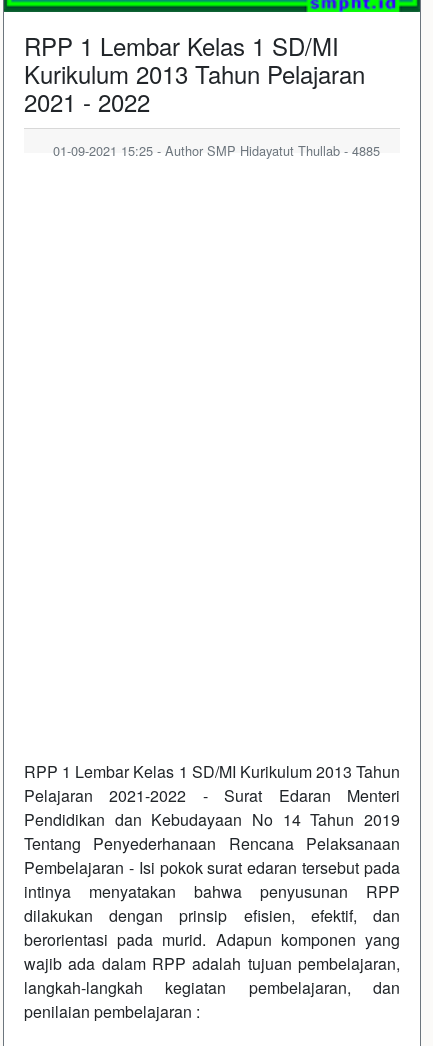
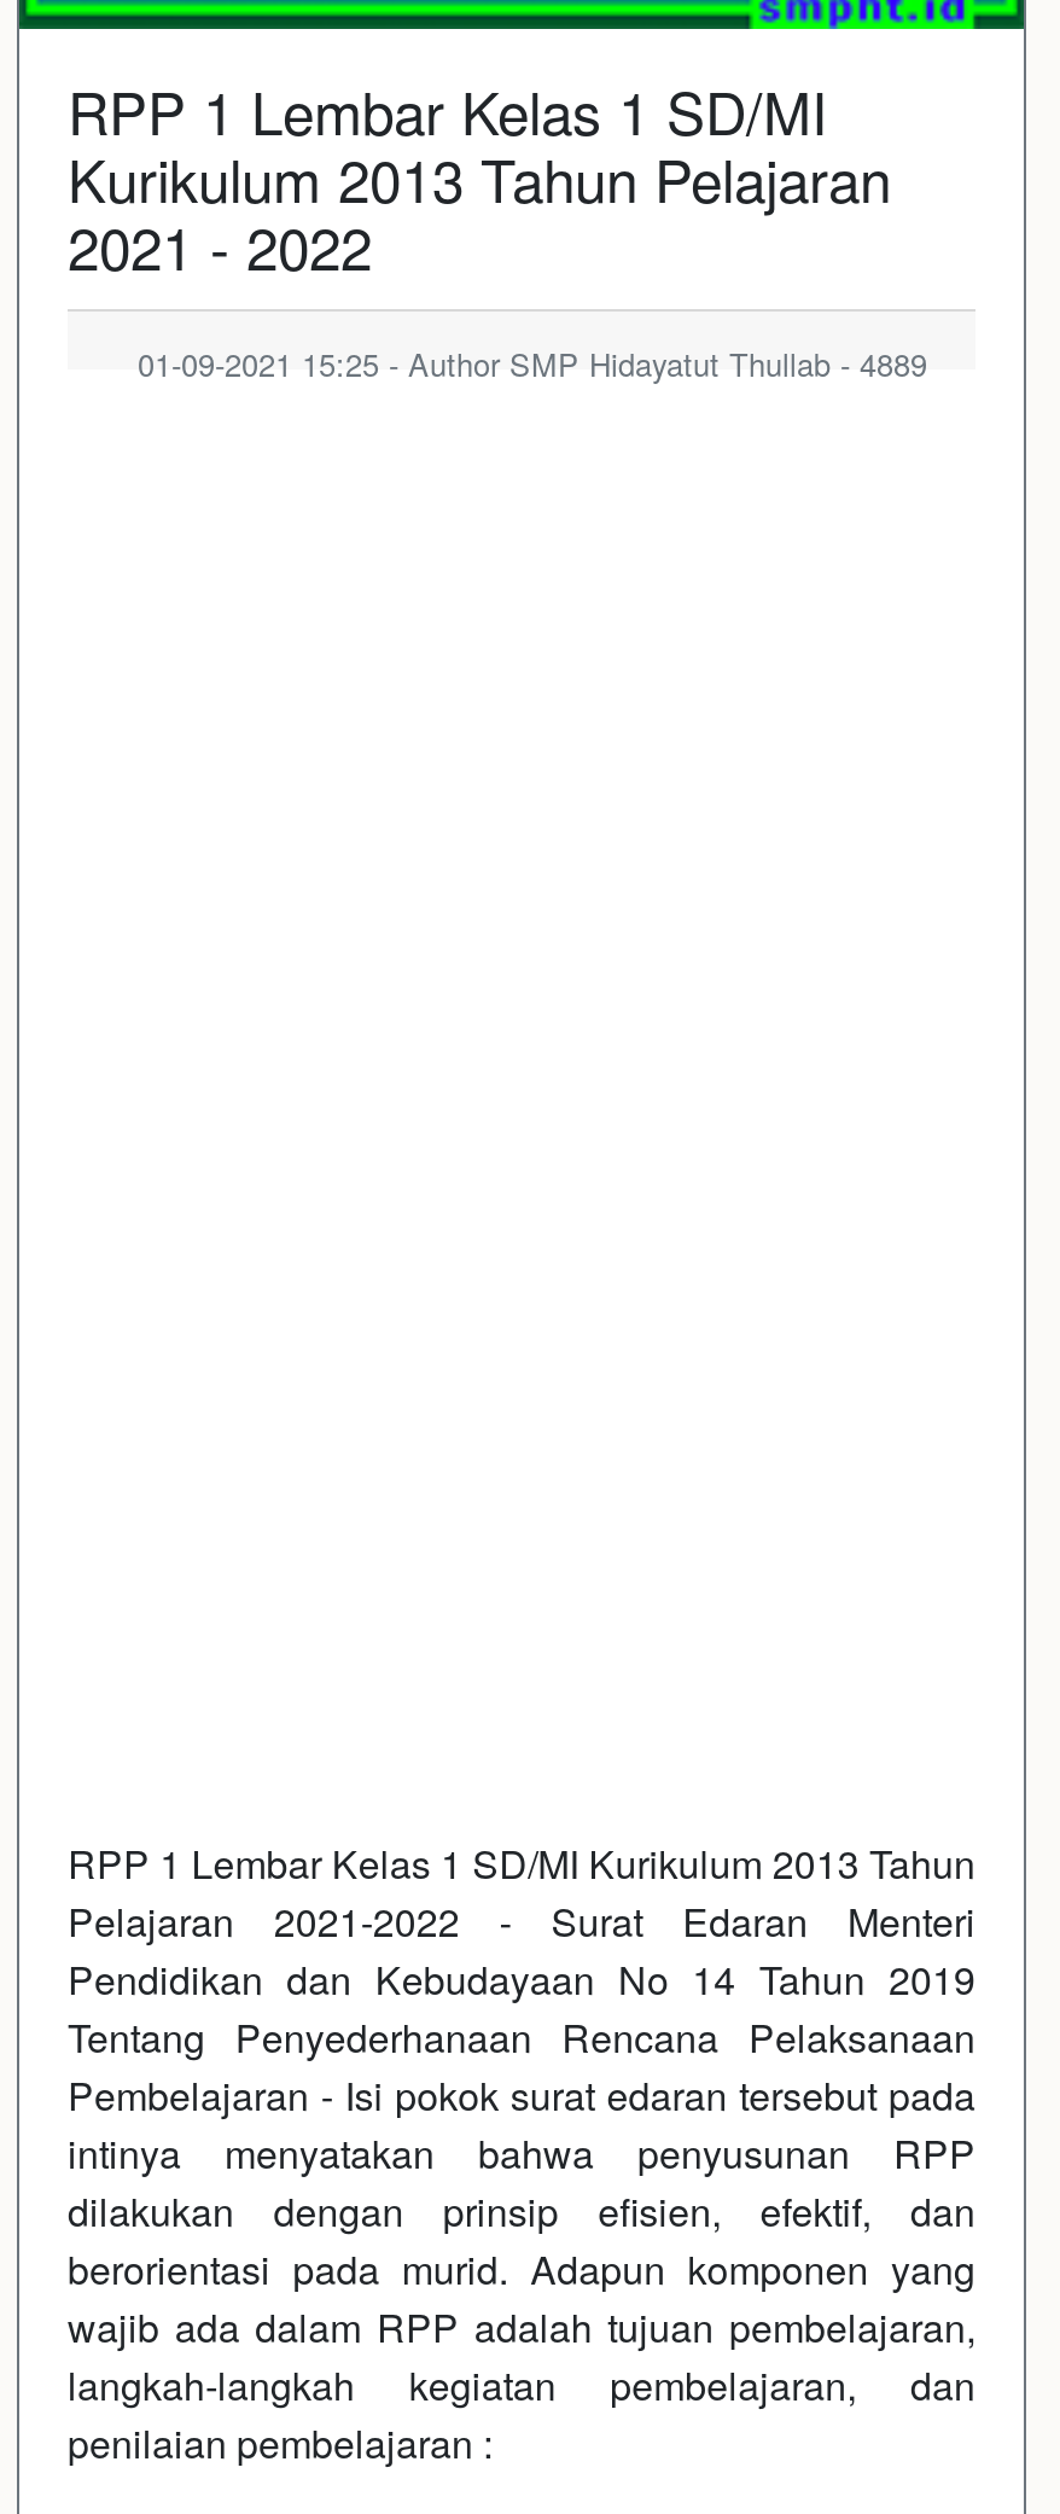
- 01-09-2021 15:25 - Author SMP Hidayatut Thullab - 4885
+ 01-09-2021 15:25 - Author SMP Hidayatut Thullab - 4889
